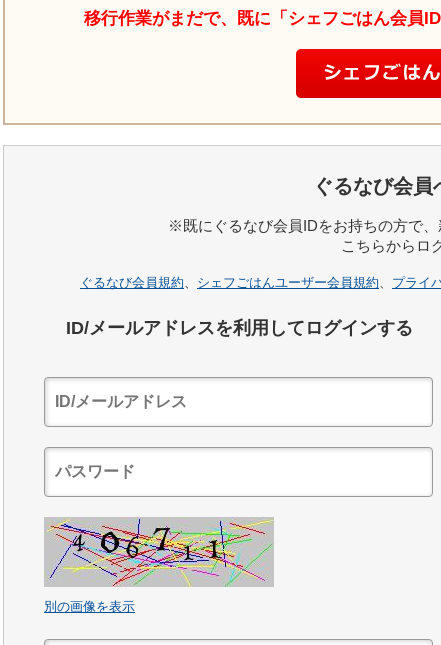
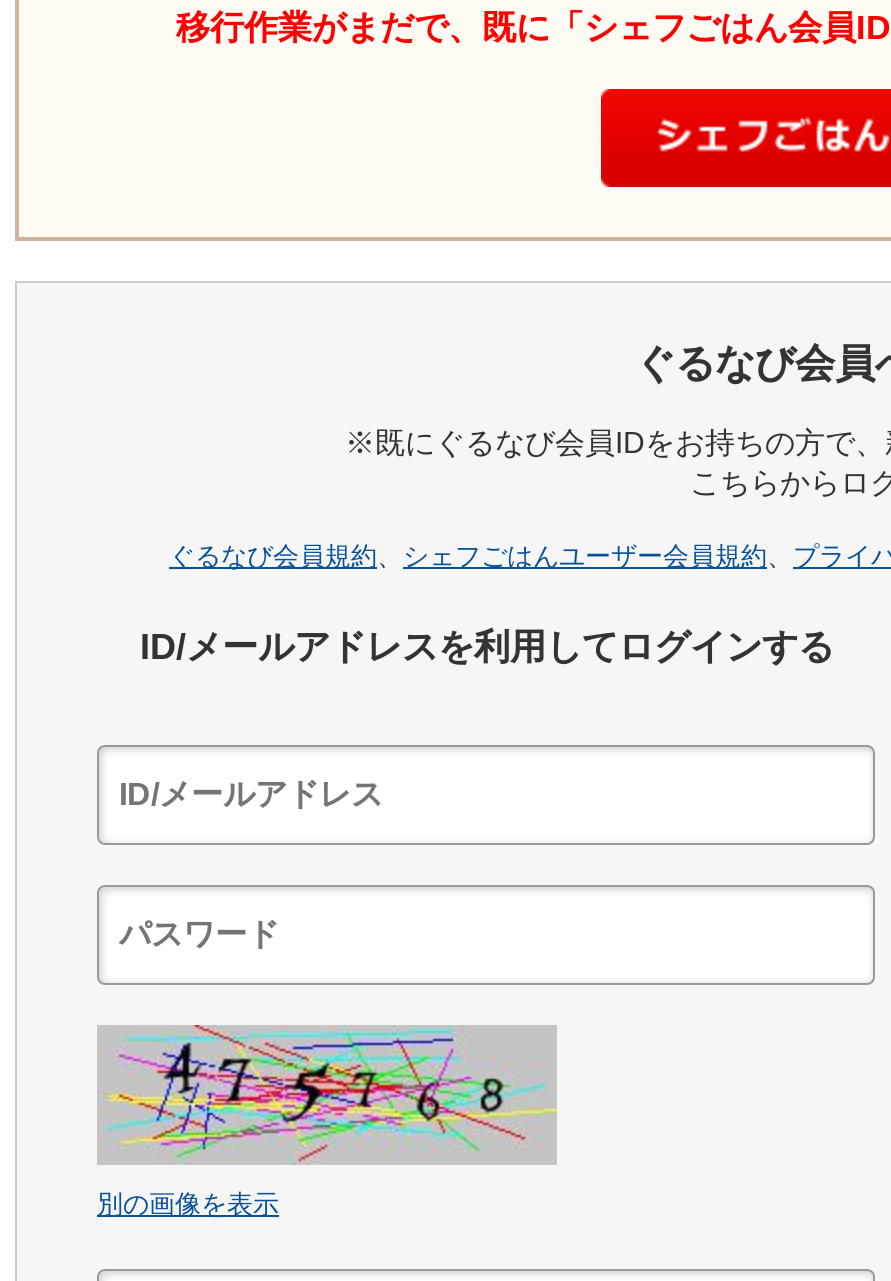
- [image]
+ [image]
